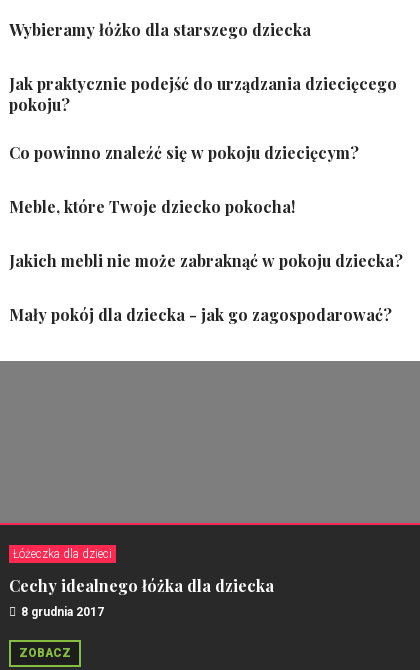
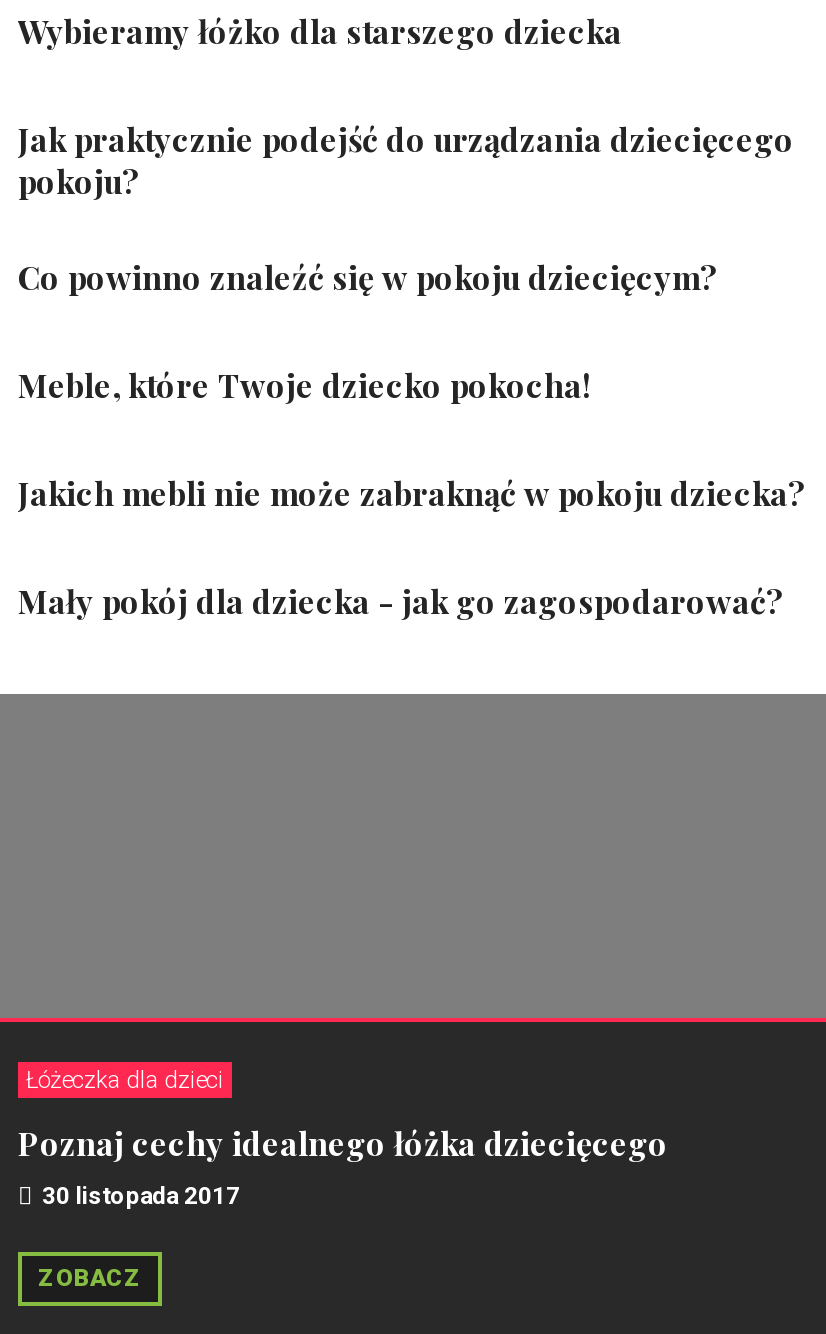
- Cechy idealnego łóżka dla dziecka
- 8 grudnia 2017
+ Poznaj cechy idealnego łóżka dziecięcego
+ 30 listopada 2017
